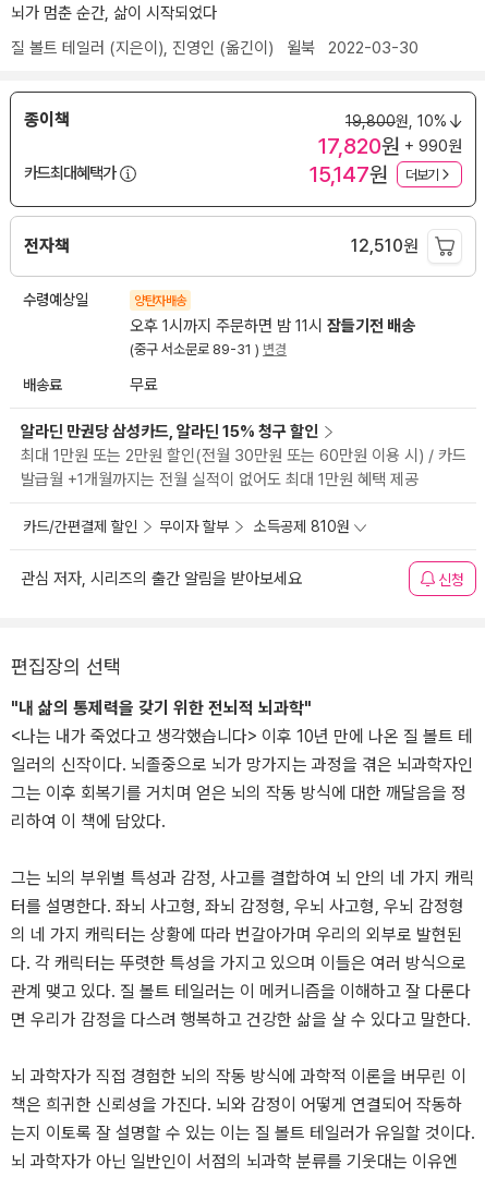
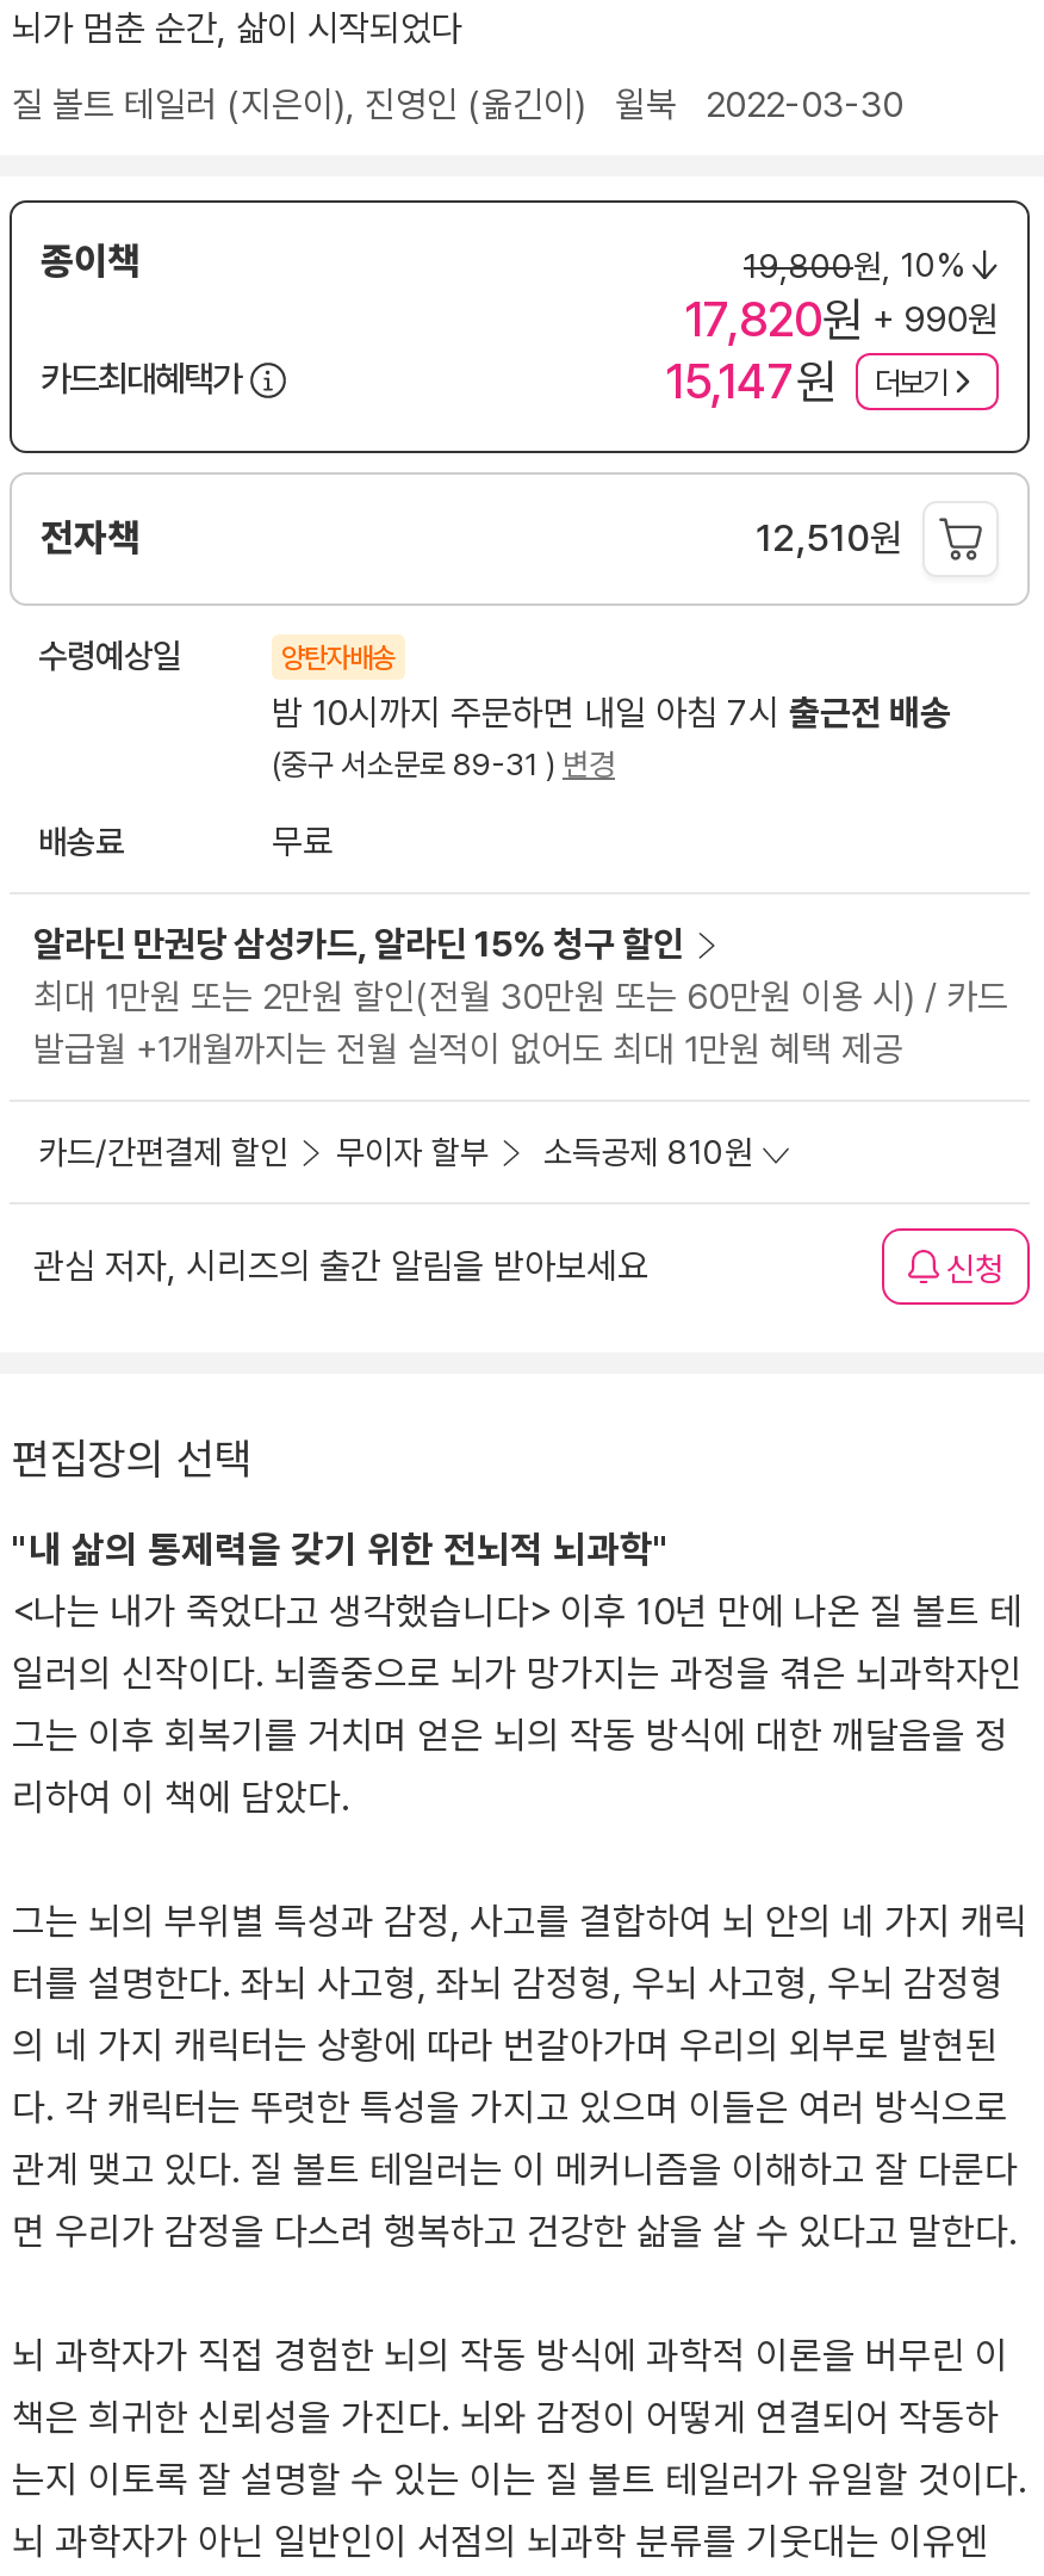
- 오후 1시까지 주문하면 밤 11시 잠들기전 배송
+ 밤 10시까지 주문하면 내일 아침 7시 출근전 배송
